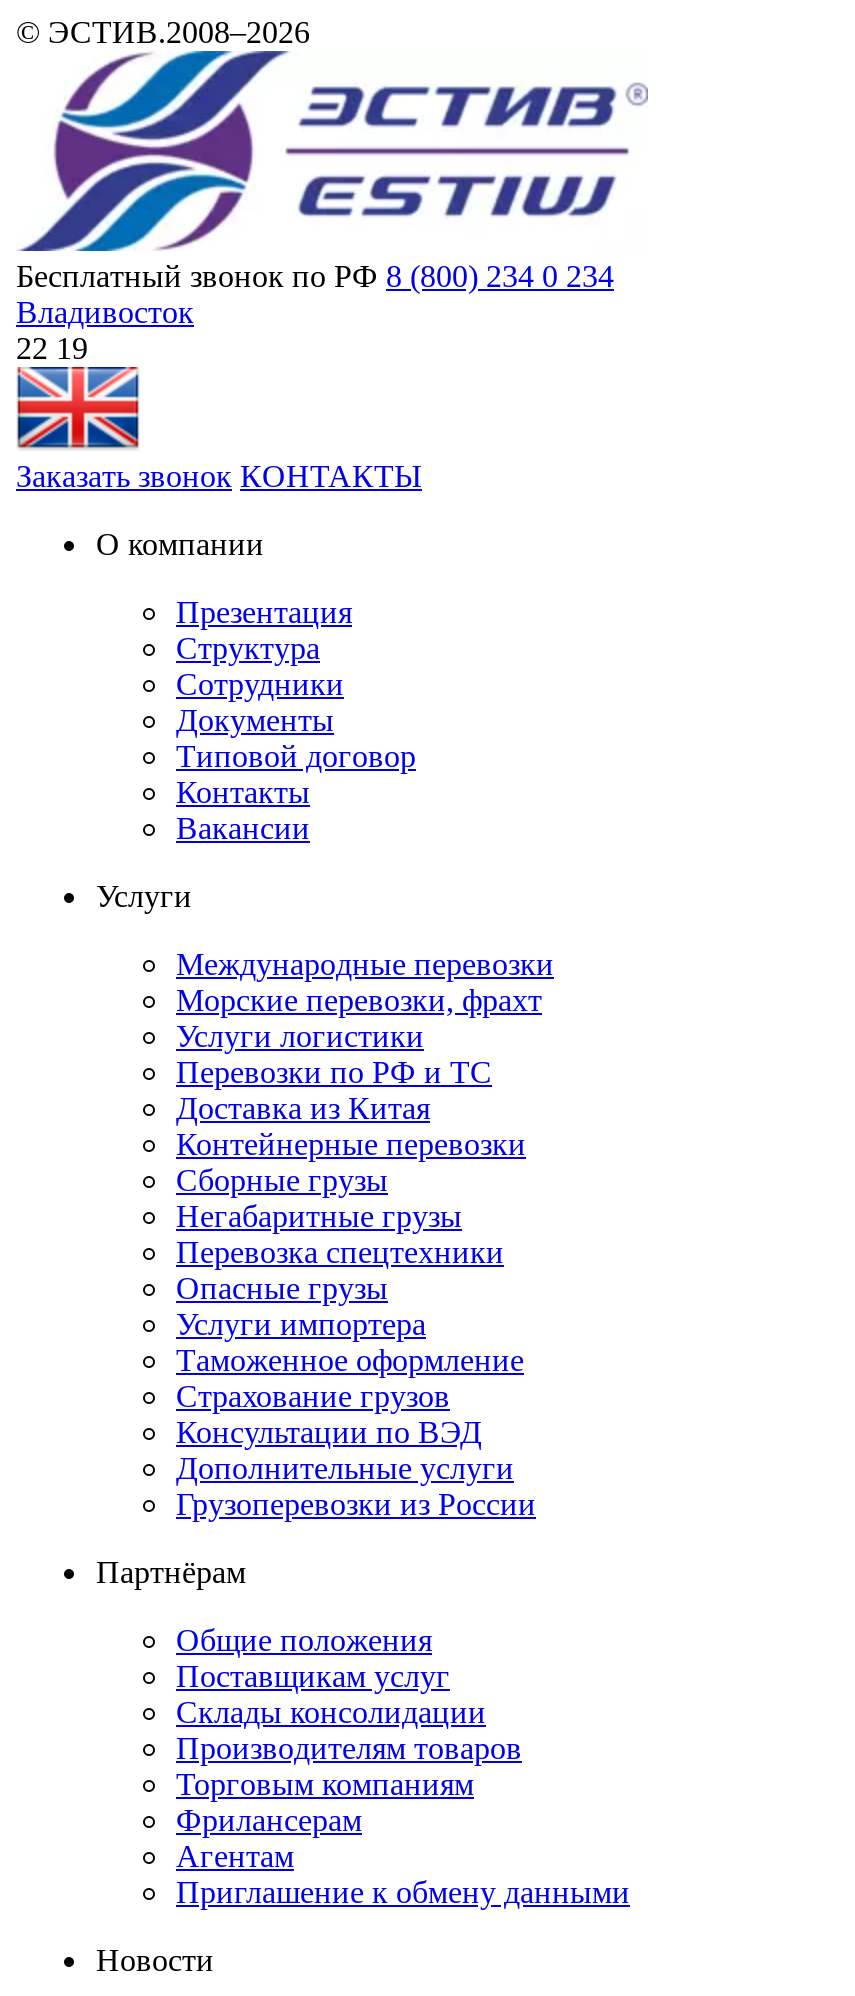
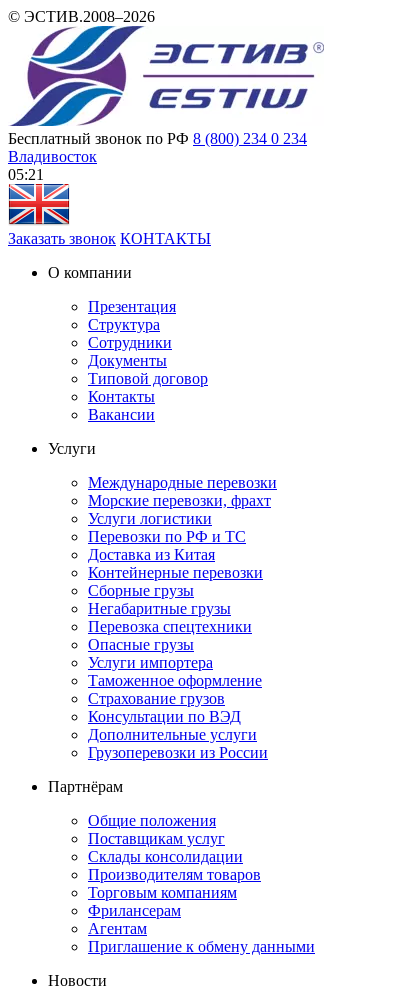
- 22 19
+ 05 21
